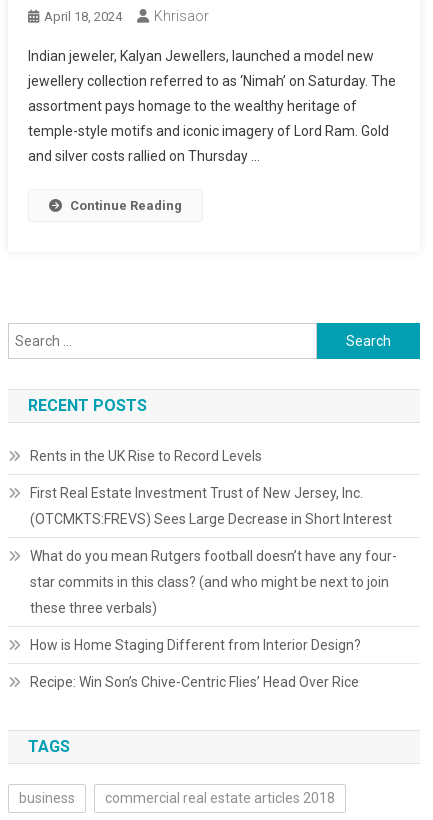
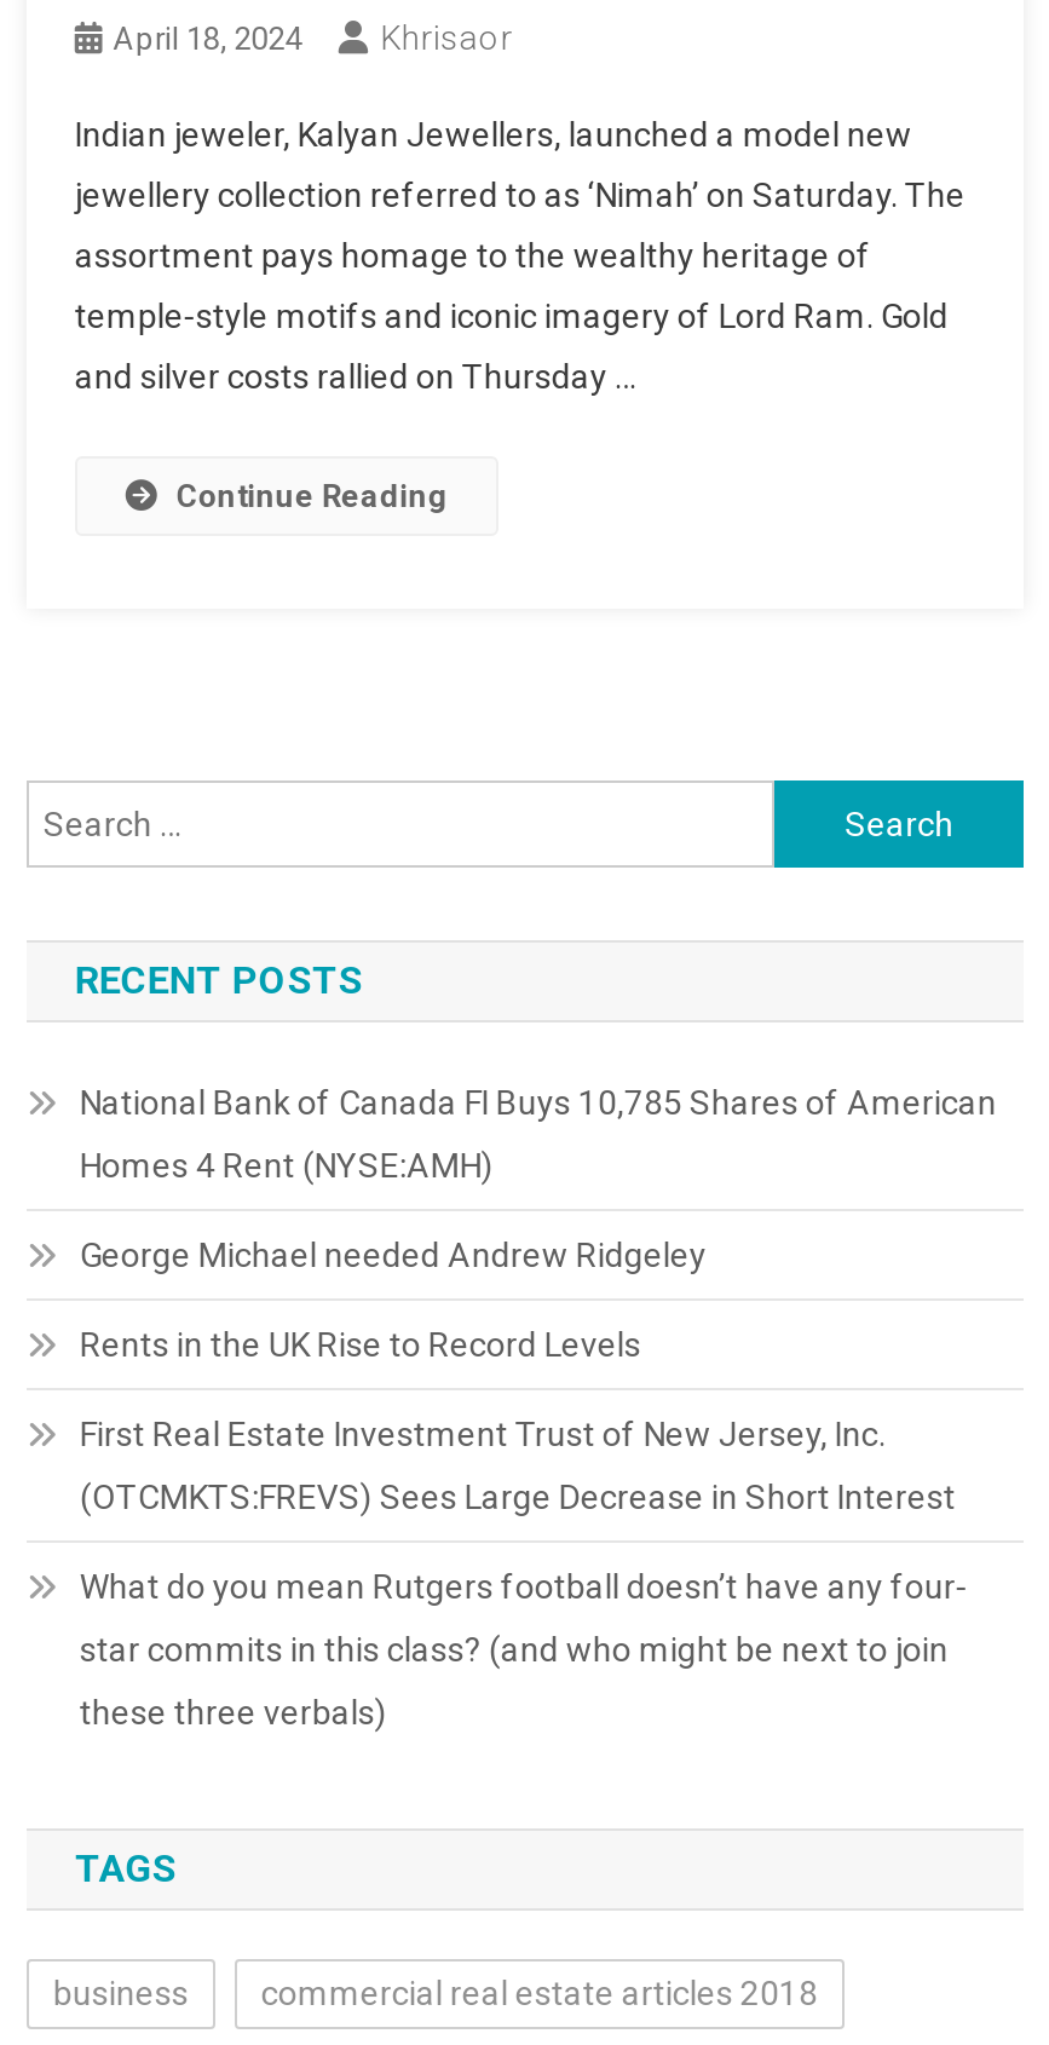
+ National Bank of Canada FI Buys 10,785 Shares of American
+ Homes 4 Rent (NYSE:AMH)
+ George Michael needed Andrew Ridgeley

moved down: Rents in the UK Rise to Record Levels | First Real Estate Investment Trust of New Jersey, Inc. | (OTCMKTS:FREVS) Sees Large Decrease in Short Interest | What do you mean Rutgers football doesn’t have any four- | star commits in this class? (and who might be next to join | these three verbals)

- How is Home Staging Different from Interior Design?
- Recipe: Win Son’s Chive-Centric Flies’ Head Over Rice
